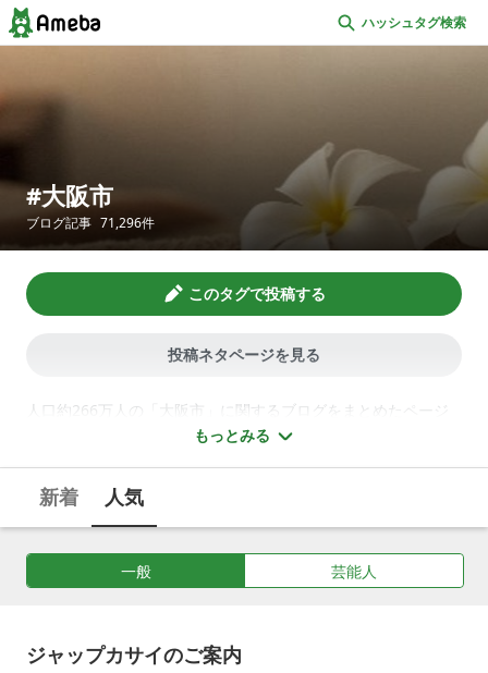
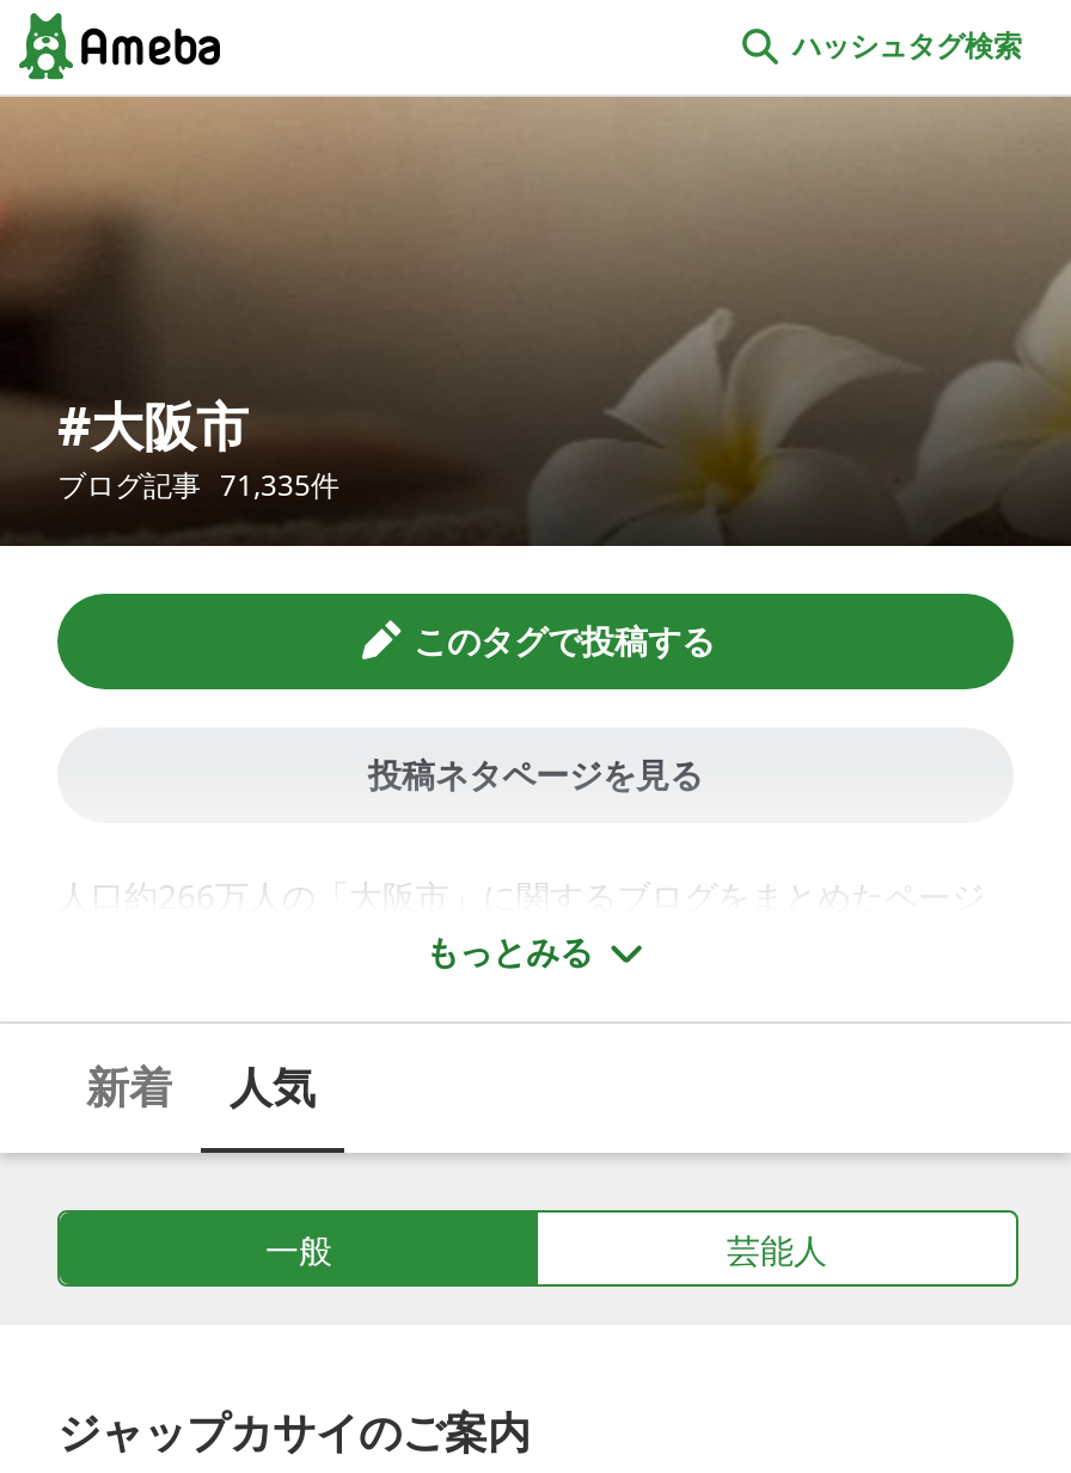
- ブログ記事 71,296件
+ ブログ記事 71,335件
